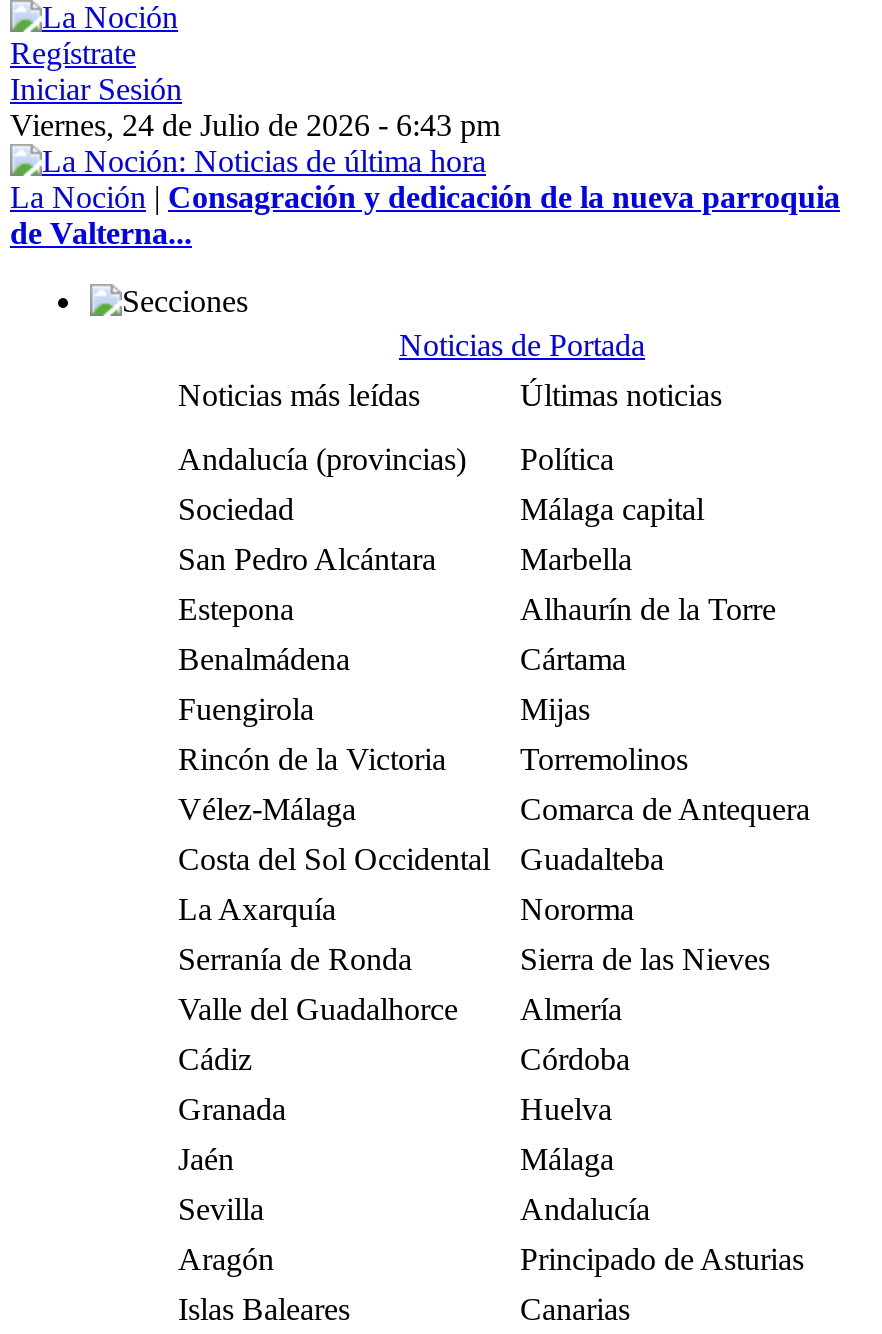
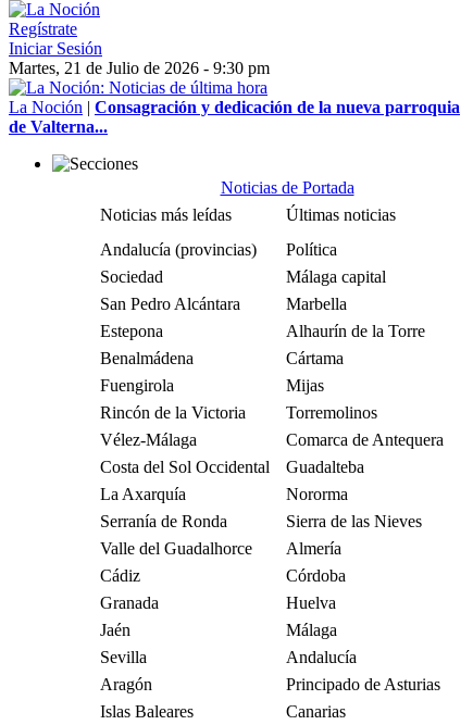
- Viernes, 24 de Julio de 2026 - 6:43 pm
+ Martes, 21 de Julio de 2026 - 9:30 pm
